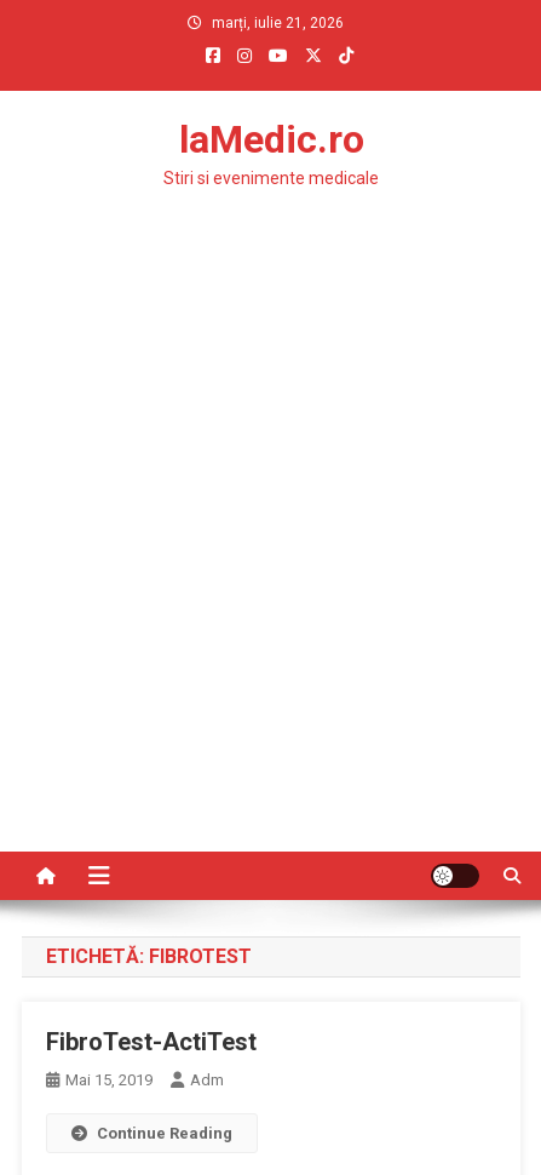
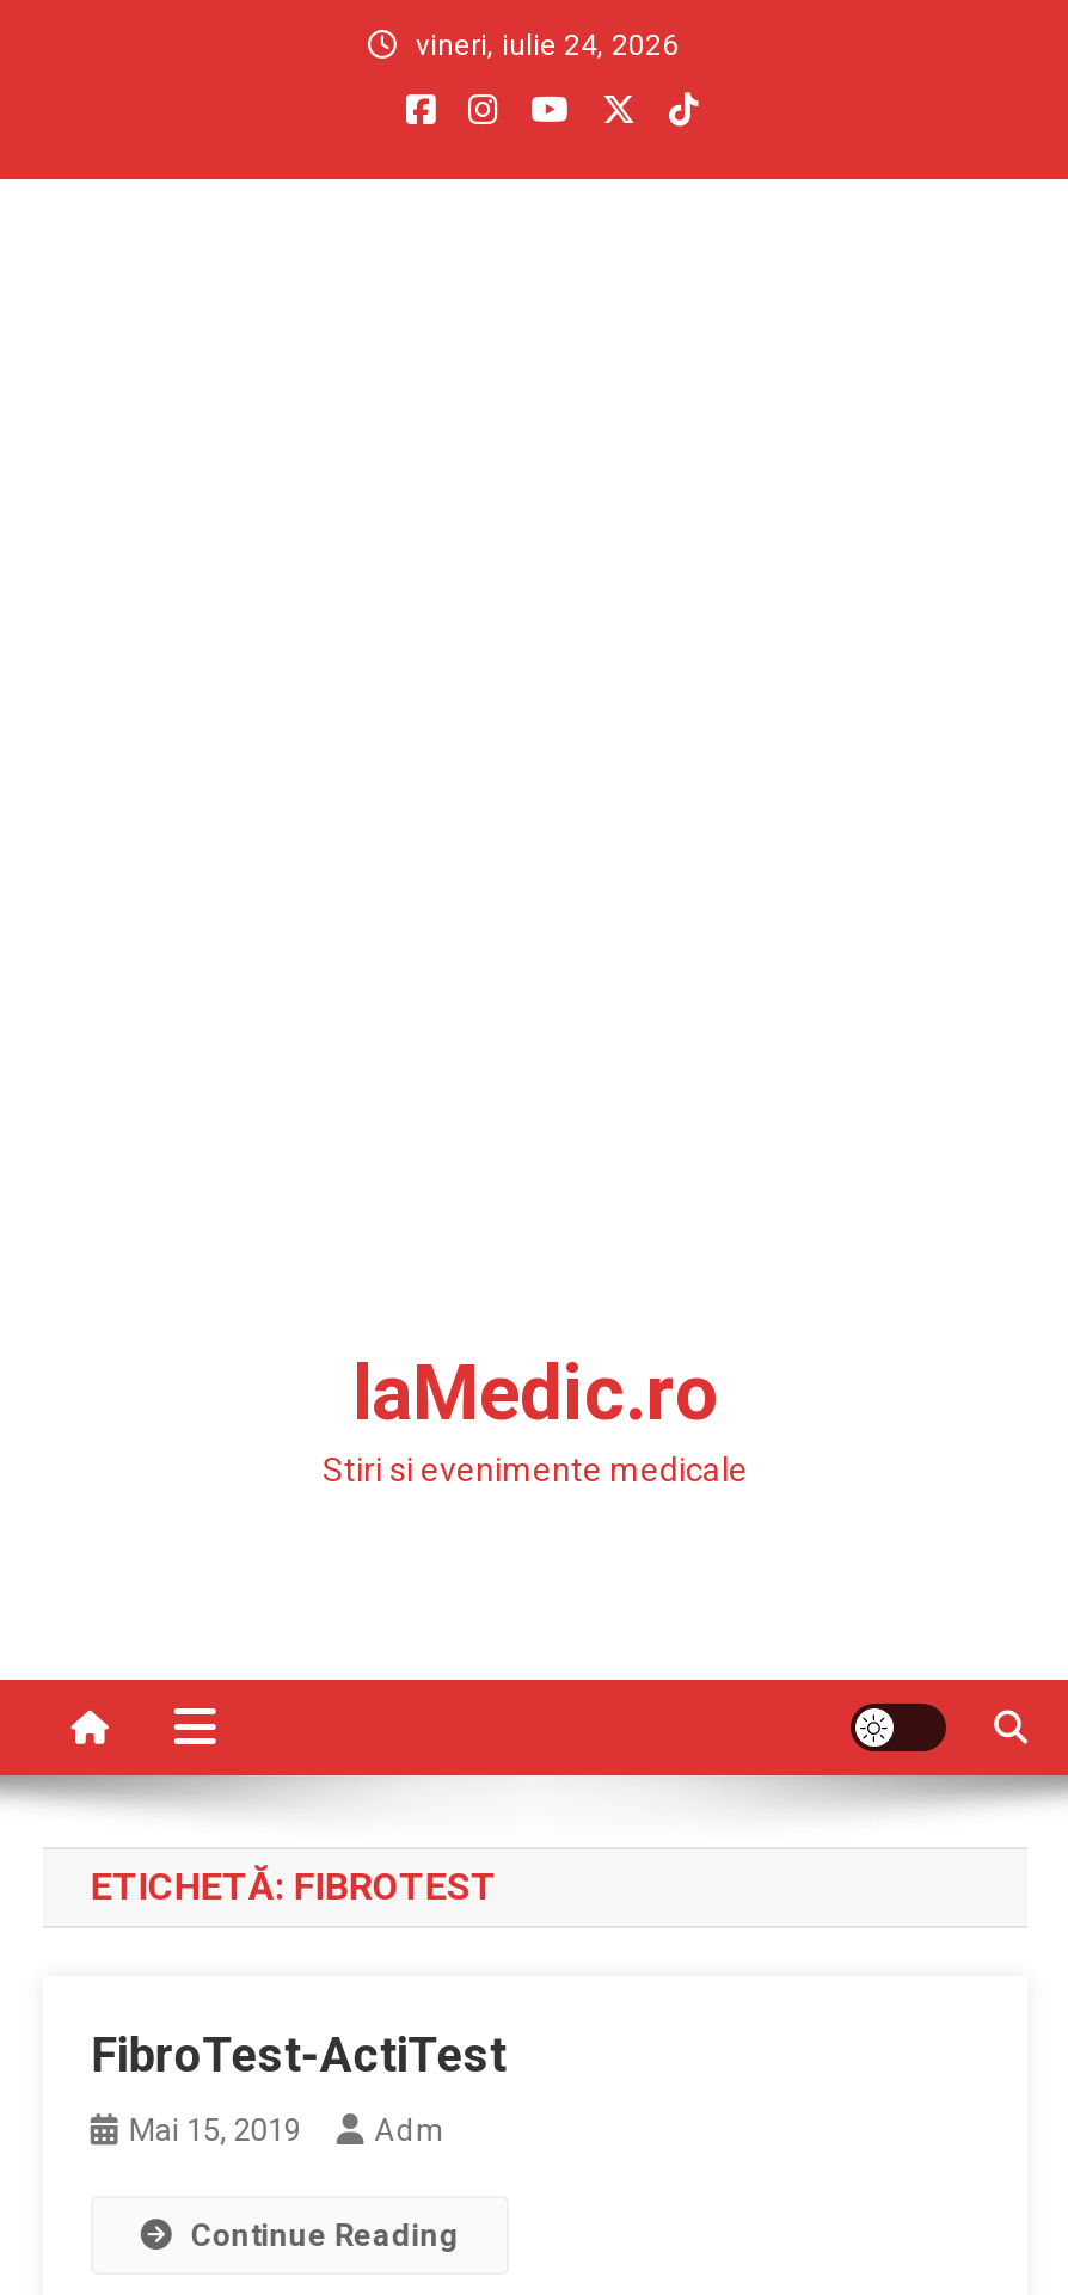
- marți, iulie 21, 2026
+ vineri, iulie 24, 2026

moved down: laMedic.ro | Stiri si evenimente medicale
